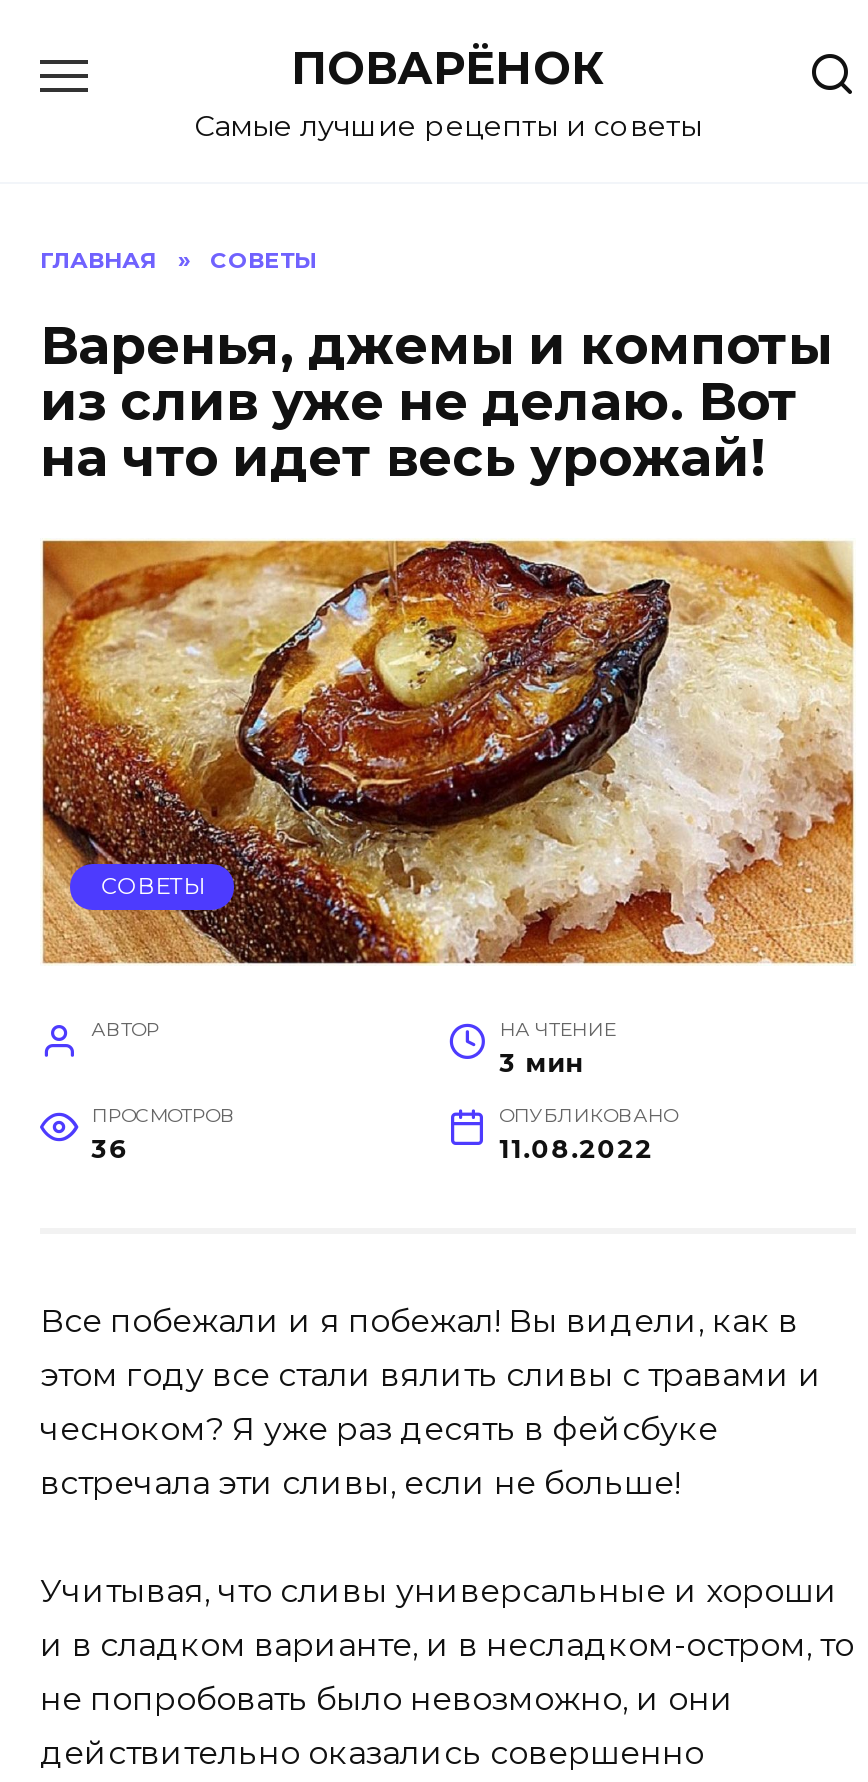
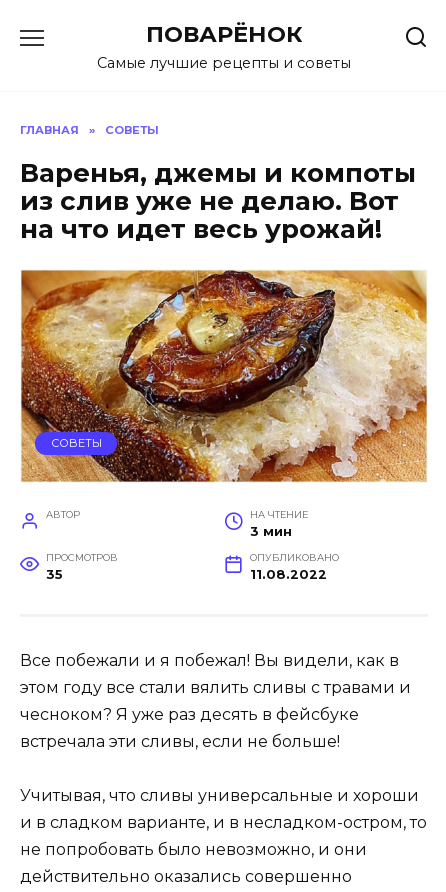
- 36
+ 35
